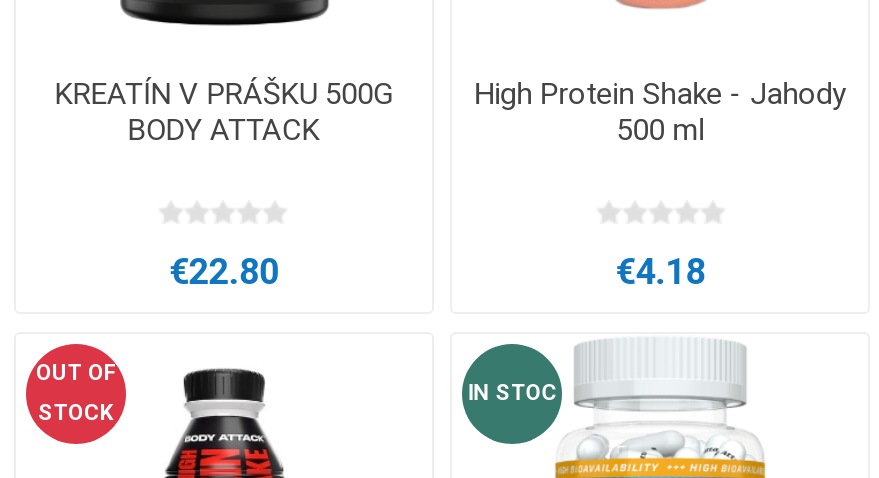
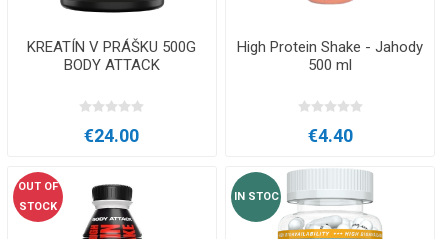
- €22.80
+ €24.00

- €4.18
+ €4.40
